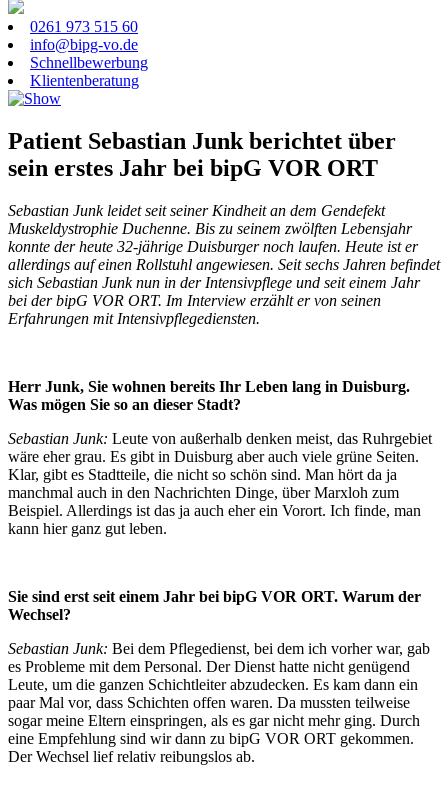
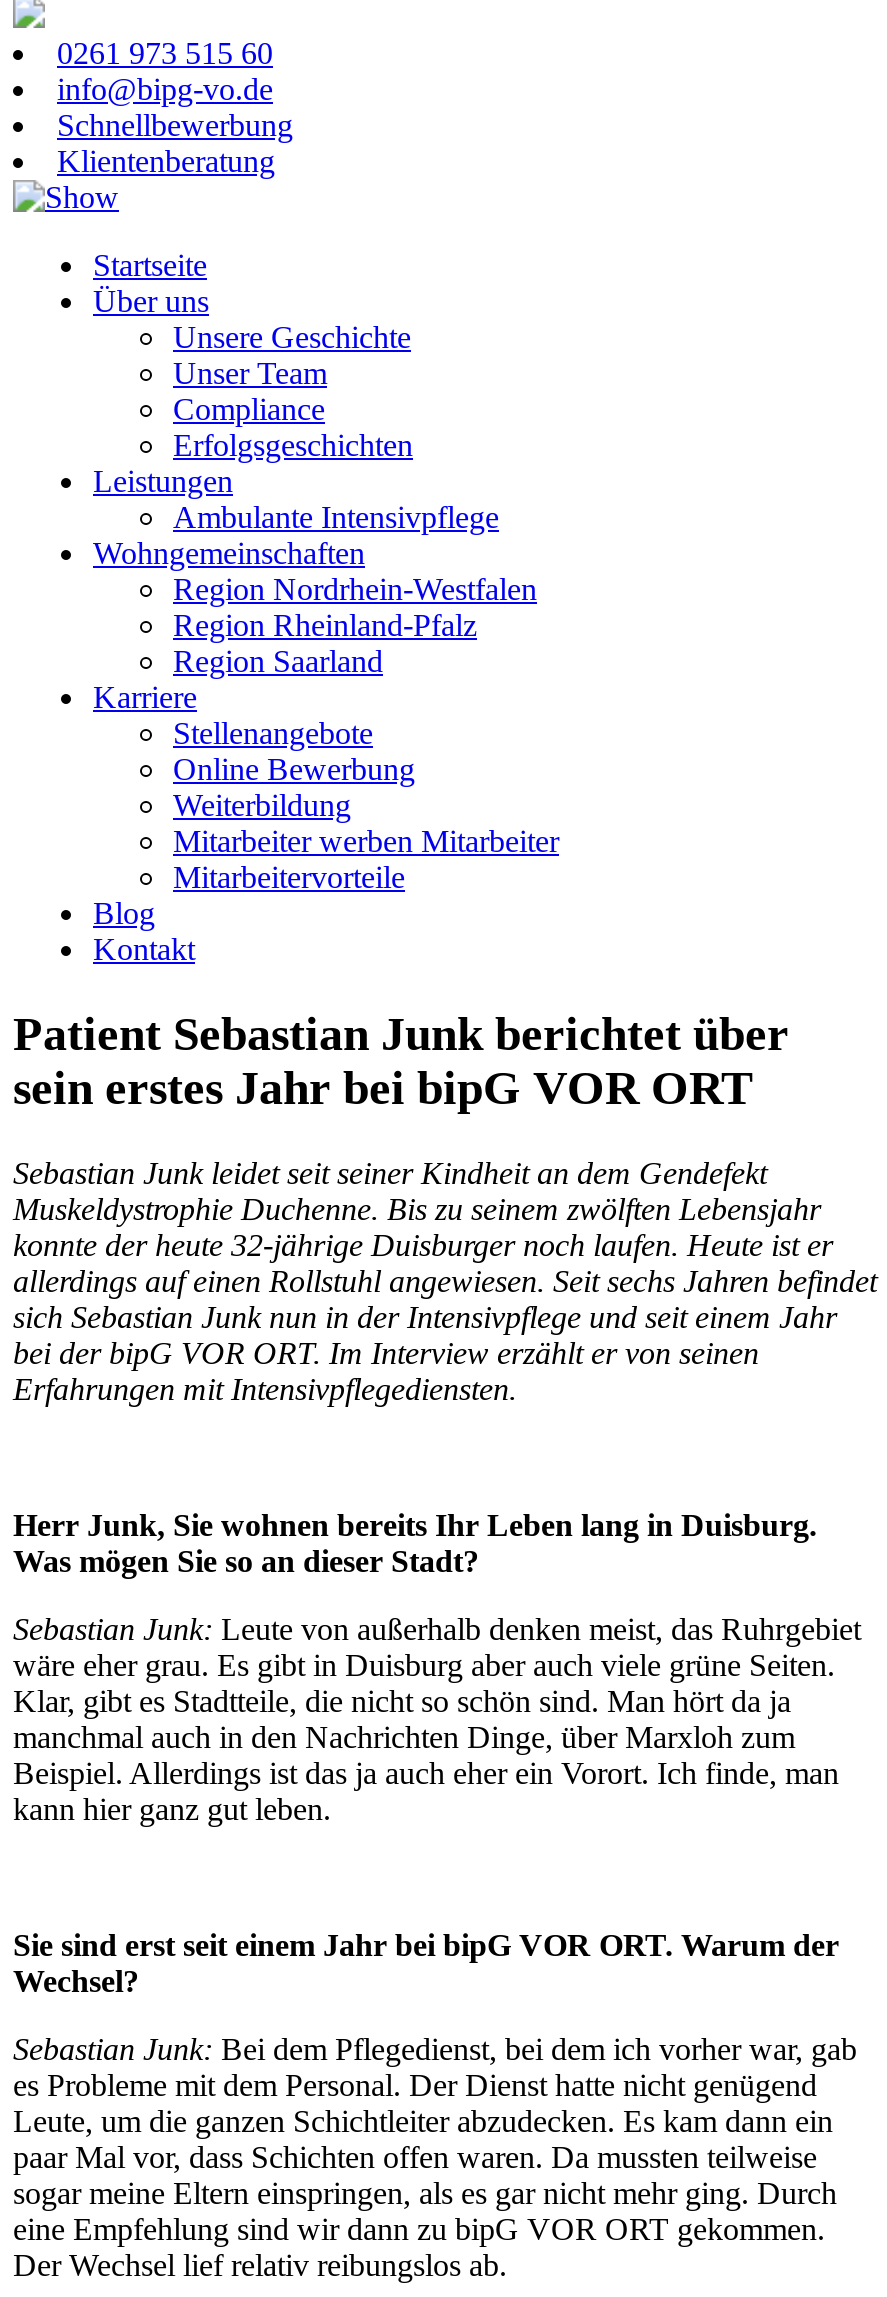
+ Startseite
+ Über uns
+ Unsere Geschichte
+ Unser Team
+ Compliance
+ Erfolgsgeschichten
+ Leistungen
+ Ambulante Intensivpflege
+ Wohngemeinschaften
+ Region Nordrhein-Westfalen
+ Region Rheinland-Pfalz
+ Region Saarland
+ Karriere
+ Stellenangebote
+ Online Bewerbung
+ Weiterbildung
+ Mitarbeiter werben Mitarbeiter
+ Mitarbeitervorteile
+ Blog
+ Kontakt
